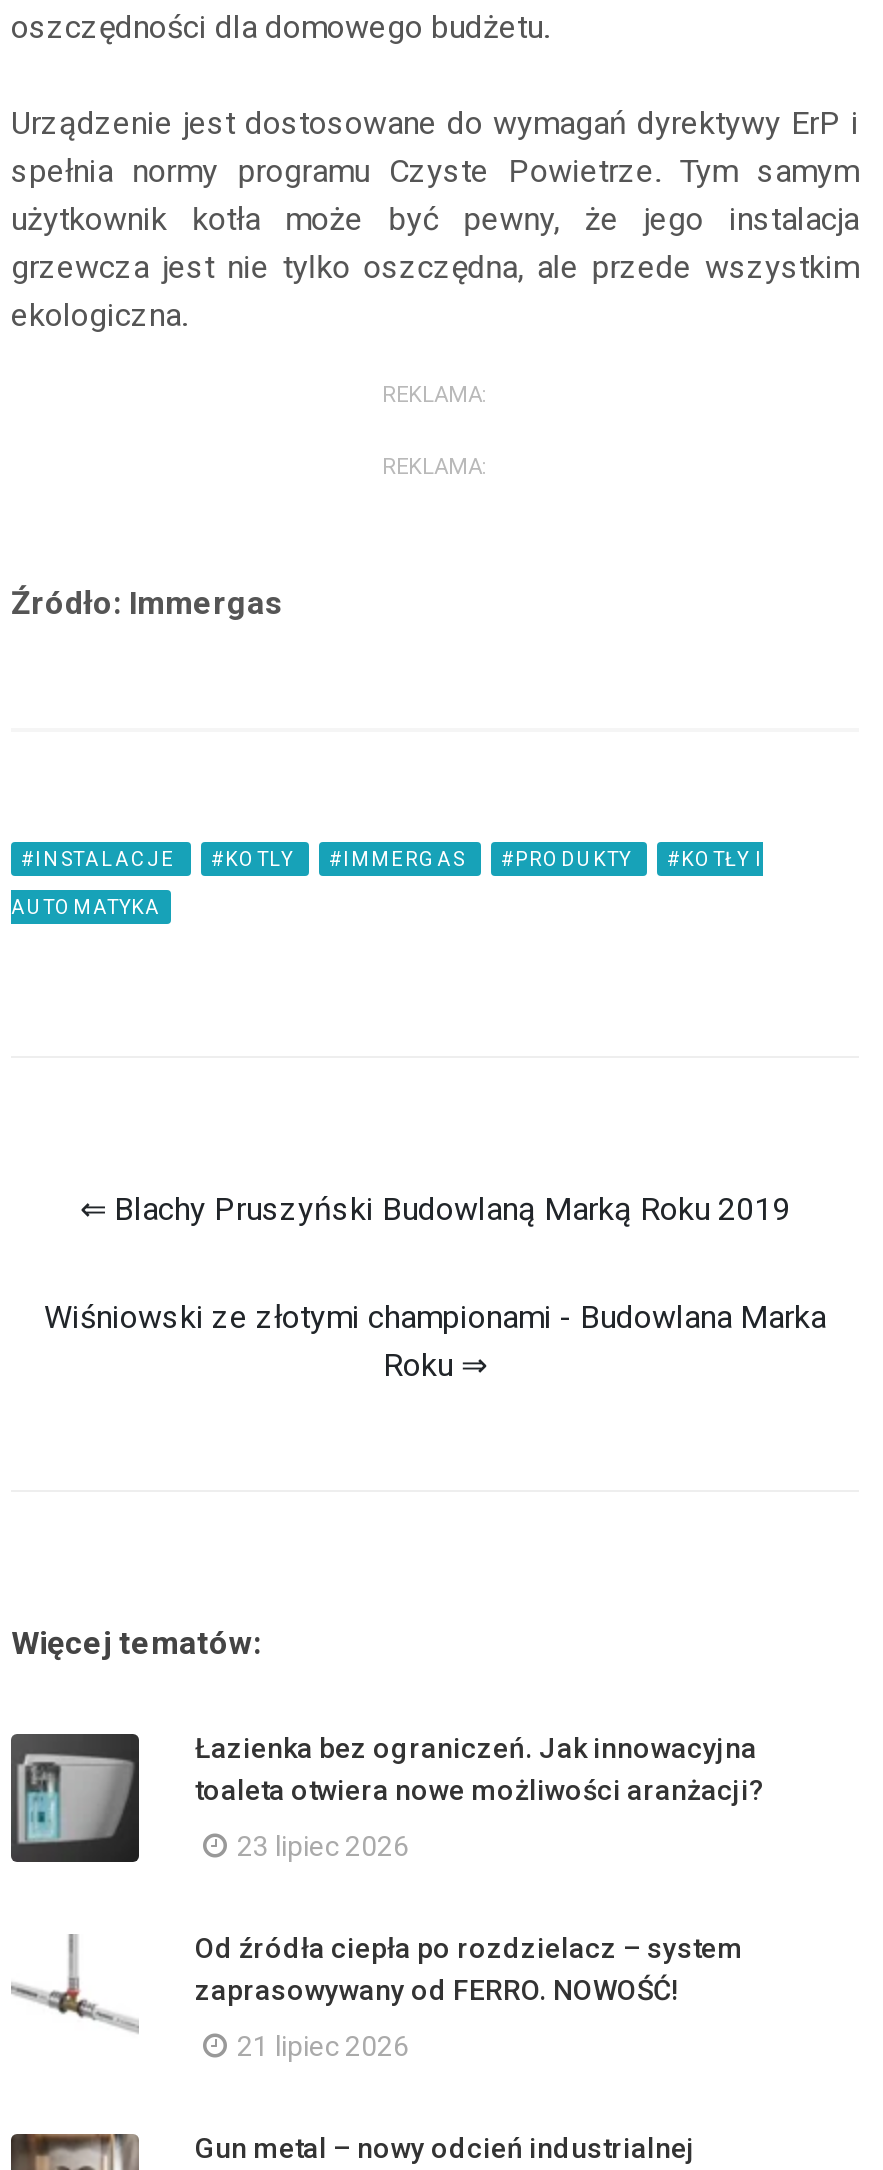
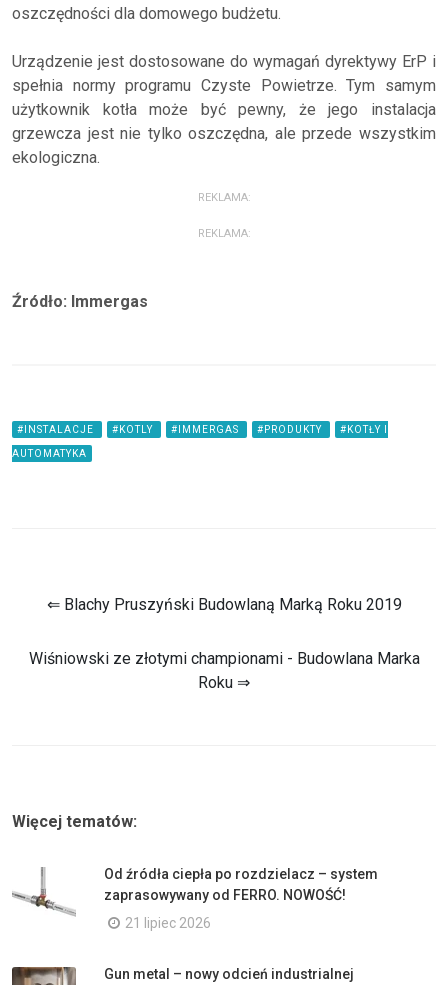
- [image]
- Łazienka bez ograniczeń. Jak innowacyjna
- toaleta otwiera nowe możliwości aranżacji?
- 23 lipiec 2026
